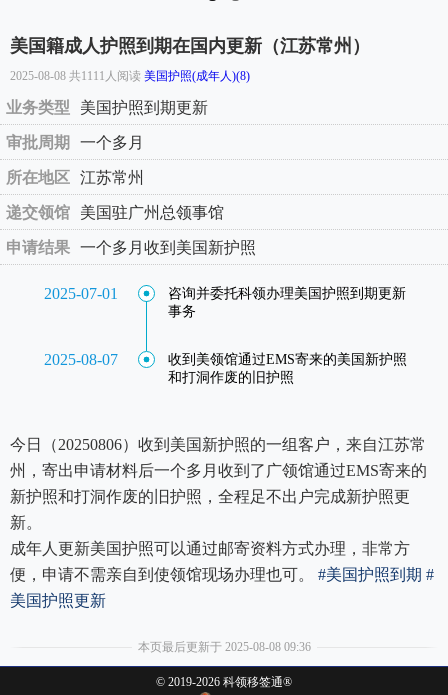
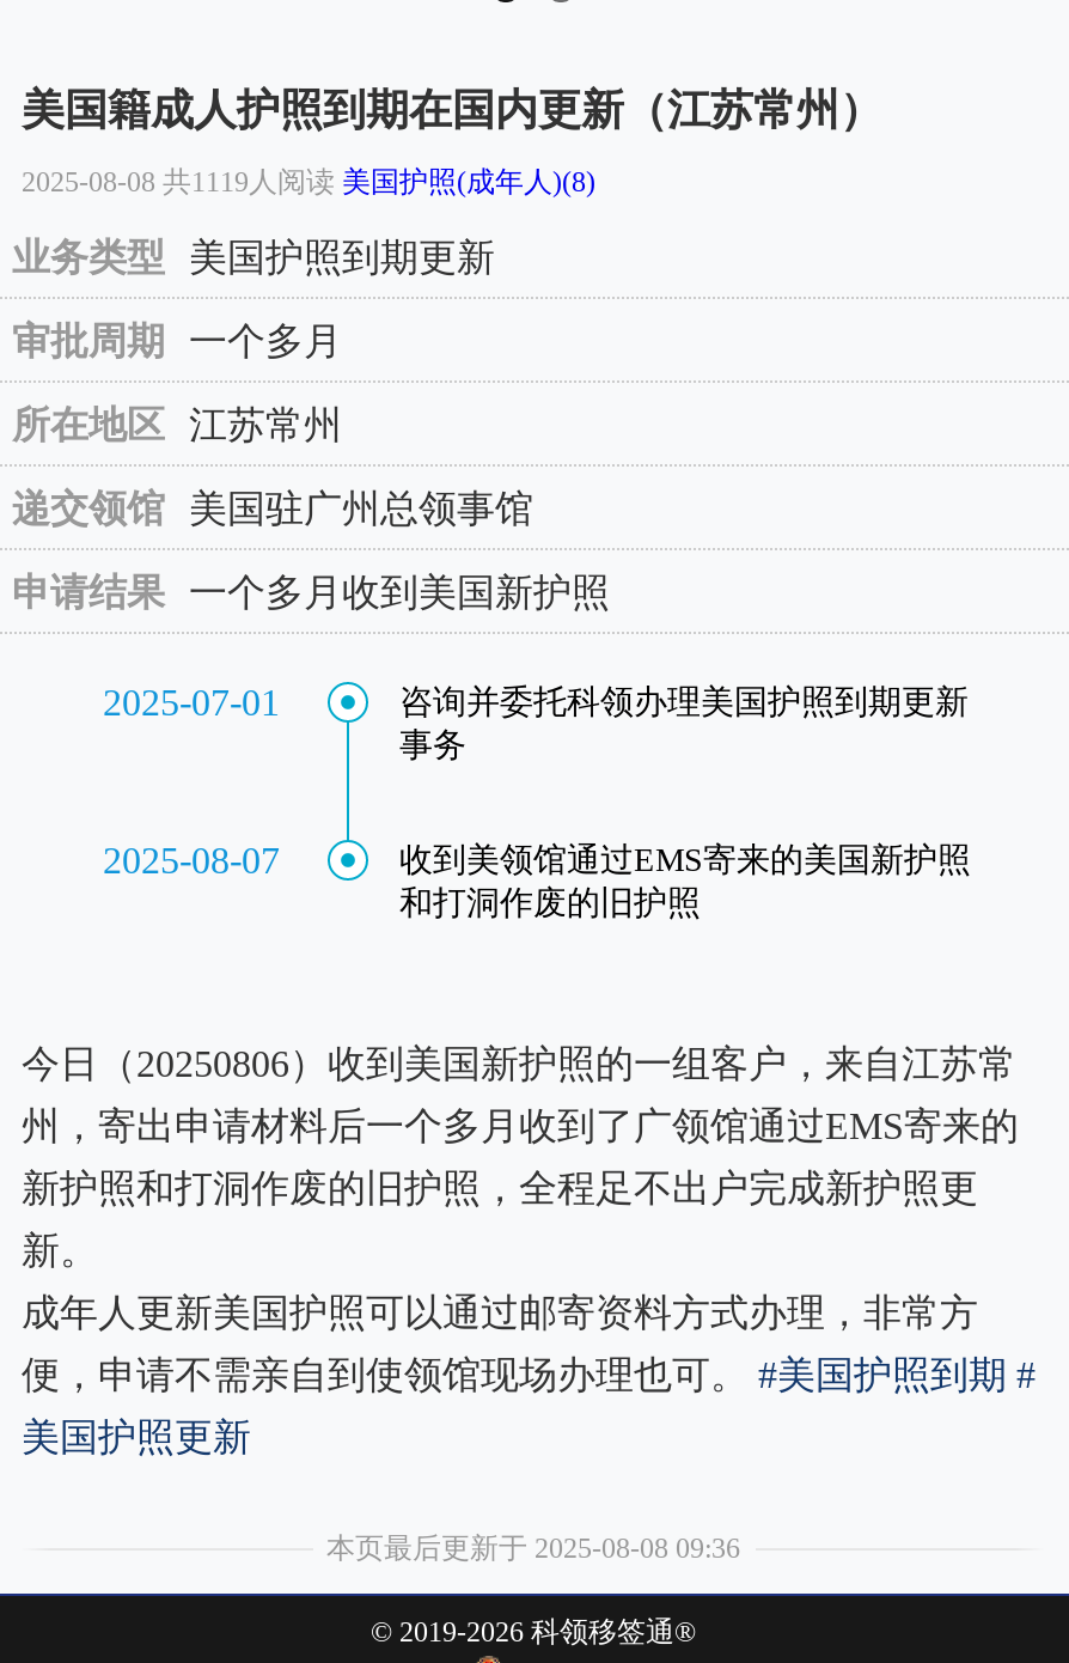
- 2025-08-08 共1111人阅读美国护照(成年人)(8)
+ 2025-08-08 共1119人阅读美国护照(成年人)(8)
